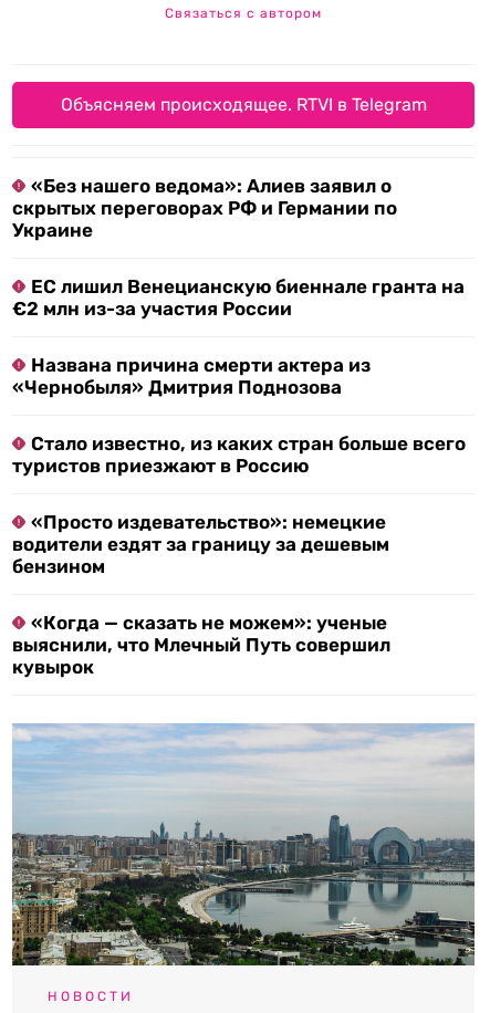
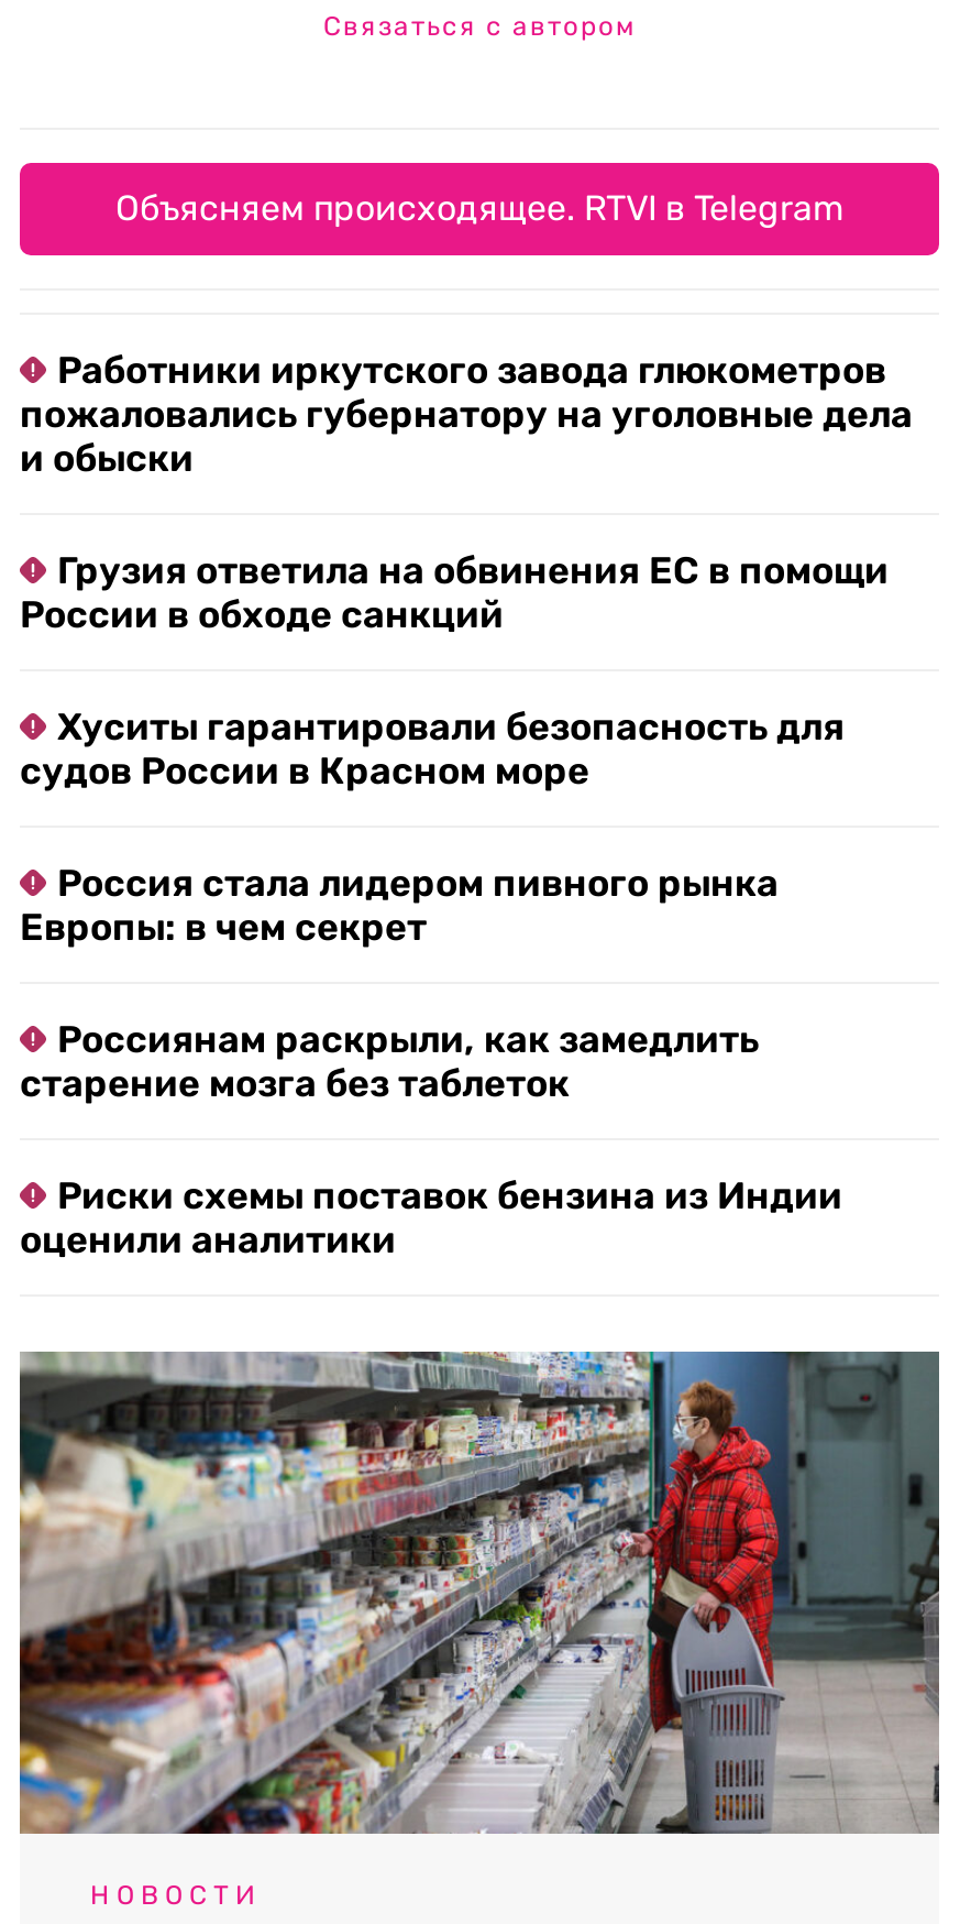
- «Без нашего ведома»: Алиев заявил о
- скрытых переговорах РФ и Германии по
- Украине
+ Работники иркутского завода глюкометров
+ пожаловались губернатору на уголовные дела
+ и обыски

- ЕС лишил Венецианскую биеннале гранта на
- €2 млн из-за участия России
+ Грузия ответила на обвинения ЕС в помощи
+ России в обходе санкций

- Названа причина смерти актера из
- «Чернобыля» Дмитрия Поднозова
+ Хуситы гарантировали безопасность для
+ судов России в Красном море

- Стало известно, из каких стран больше всего
- туристов приезжают в Россию
+ Россия стала лидером пивного рынка
+ Европы: в чем секрет

- «Просто издевательство»: немецкие
- водители ездят за границу за дешевым
- бензином
+ Россиянам раскрыли, как замедлить
+ старение мозга без таблеток

- «Когда — сказать не можем»: ученые
- выяснили, что Млечный Путь совершил
- кувырок
+ Риски схемы поставок бензина из Индии
+ оценили аналитики

- [image]
+ [image]
